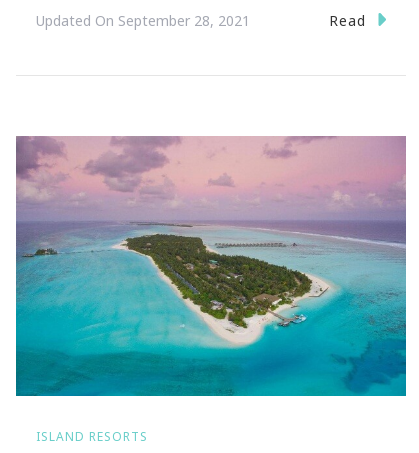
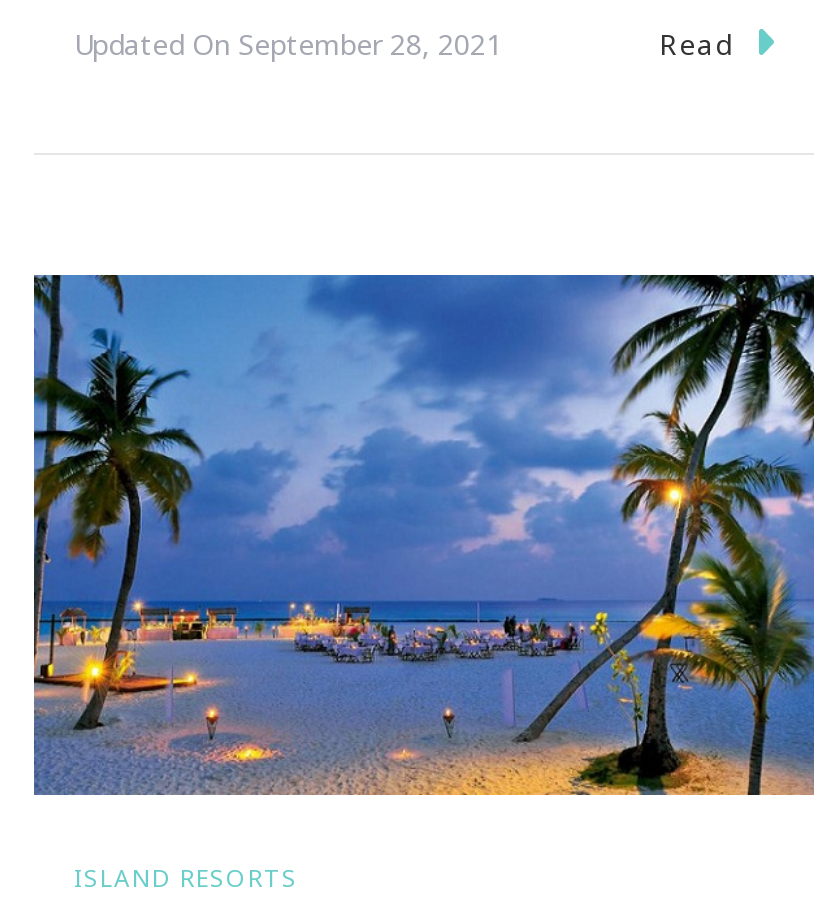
- [image]
+ [image]
